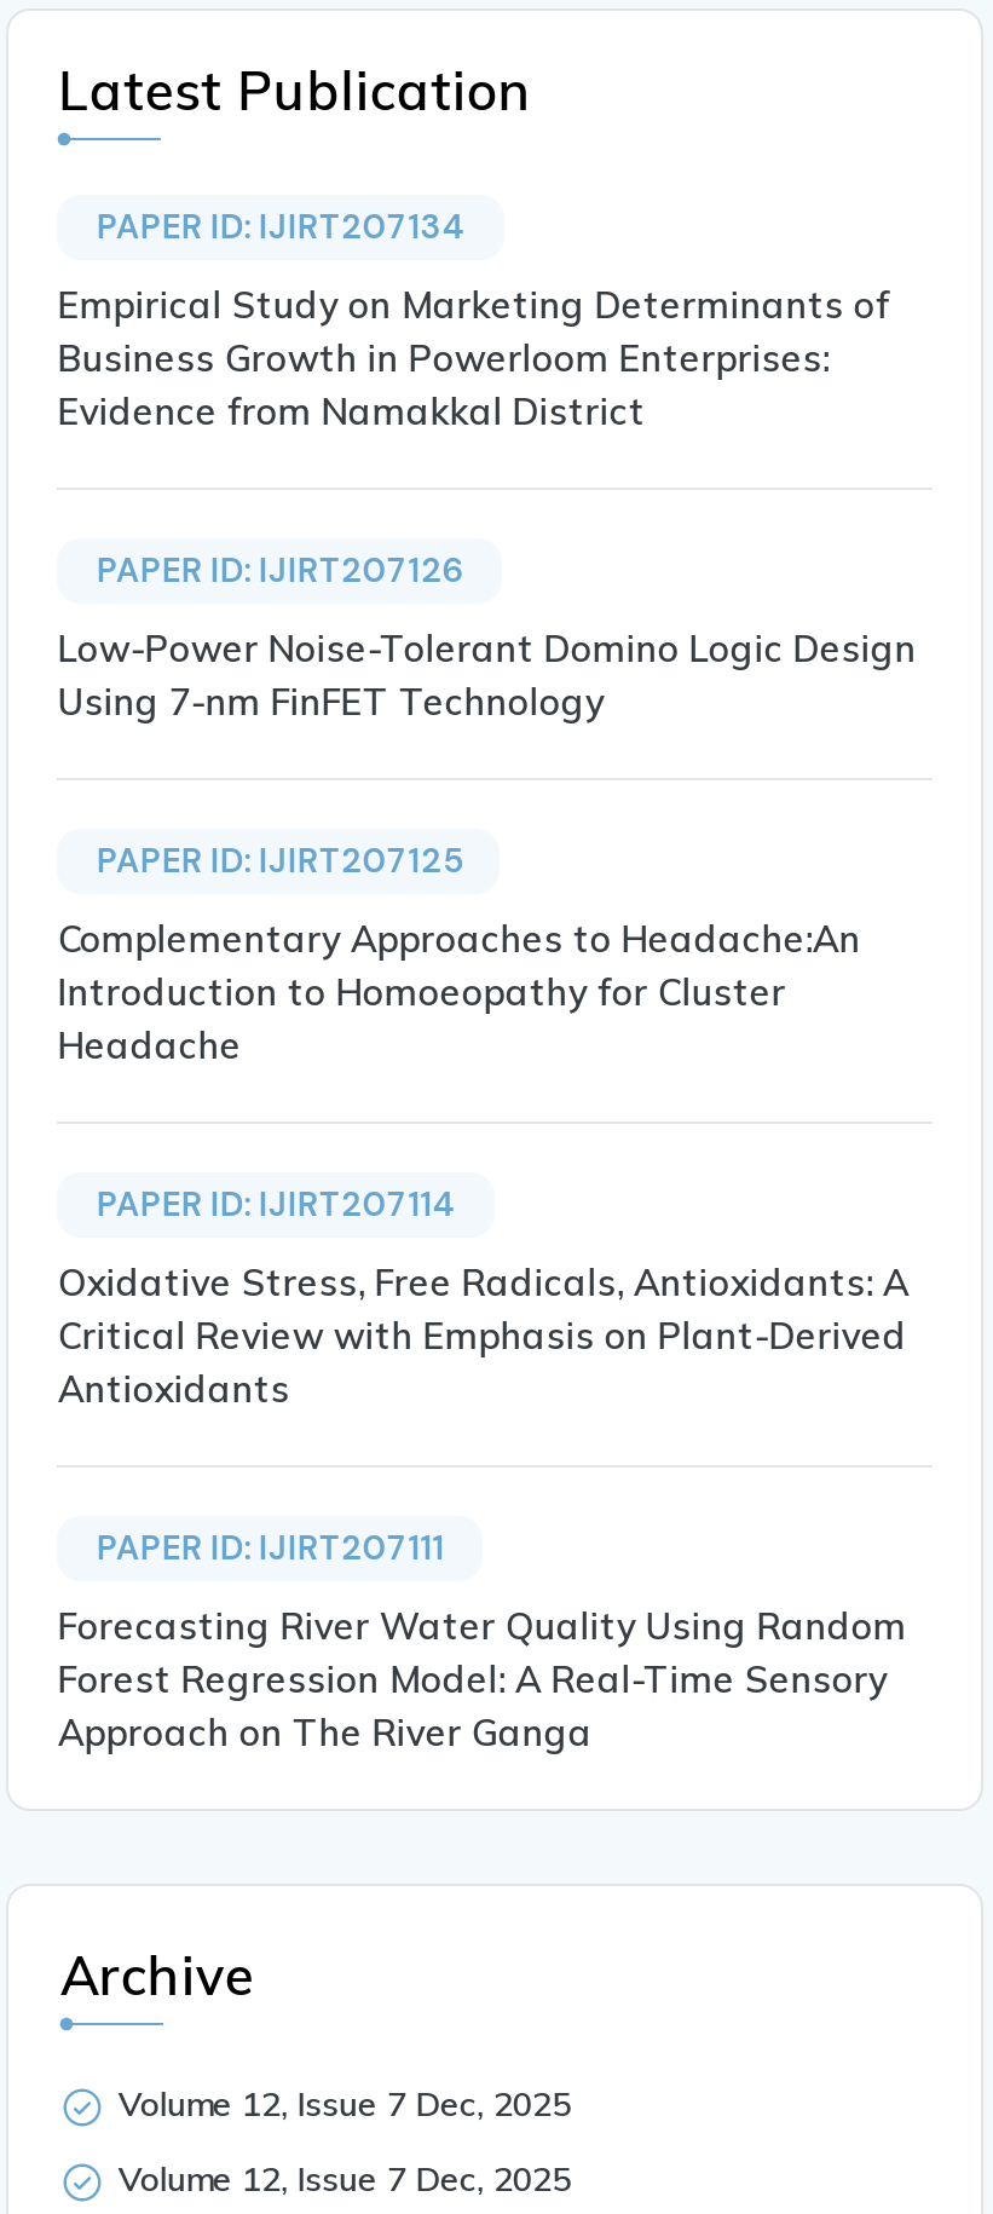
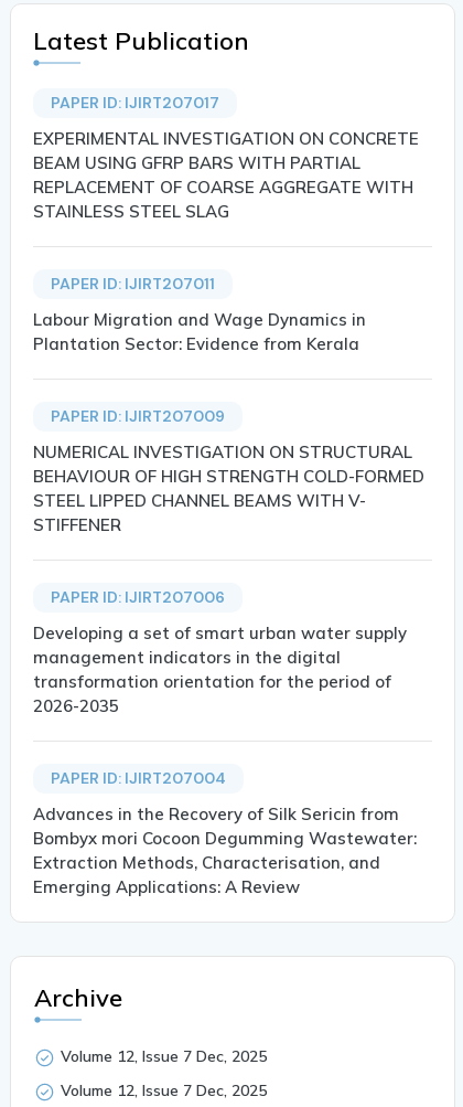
- PAPER ID: IJIRT207134
+ PAPER ID: IJIRT207017

- Empirical Study on Marketing Determinants of
- Business Growth in Powerloom Enterprises:
- Evidence from Namakkal District
+ EXPERIMENTAL INVESTIGATION ON CONCRETE
+ BEAM USING GFRP BARS WITH PARTIAL
+ REPLACEMENT OF COARSE AGGREGATE WITH
+ STAINLESS STEEL SLAG

- PAPER ID: IJIRT207126
+ PAPER ID: IJIRT207011

- Low-Power Noise-Tolerant Domino Logic Design
- Using 7-nm FinFET Technology
+ Labour Migration and Wage Dynamics in
+ Plantation Sector: Evidence from Kerala

- PAPER ID: IJIRT207125
+ PAPER ID: IJIRT207009

- Complementary Approaches to Headache:An
- Introduction to Homoeopathy for Cluster
- Headache
+ NUMERICAL INVESTIGATION ON STRUCTURAL
+ BEHAVIOUR OF HIGH STRENGTH COLD-FORMED
+ STEEL LIPPED CHANNEL BEAMS WITH V-
+ STIFFENER

- PAPER ID: IJIRT207114
+ PAPER ID: IJIRT207006

- Oxidative Stress, Free Radicals, Antioxidants: A
- Critical Review with Emphasis on Plant-Derived
- Antioxidants
+ Developing a set of smart urban water supply
+ management indicators in the digital
+ transformation orientation for the period of
+ 2026-2035

- PAPER ID: IJIRT207111
+ PAPER ID: IJIRT207004

- Forecasting River Water Quality Using Random
- Forest Regression Model: A Real-Time Sensory
- Approach on The River Ganga
+ Advances in the Recovery of Silk Sericin from
+ Bombyx mori Cocoon Degumming Wastewater:
+ Extraction Methods, Characterisation, and
+ Emerging Applications: A Review
